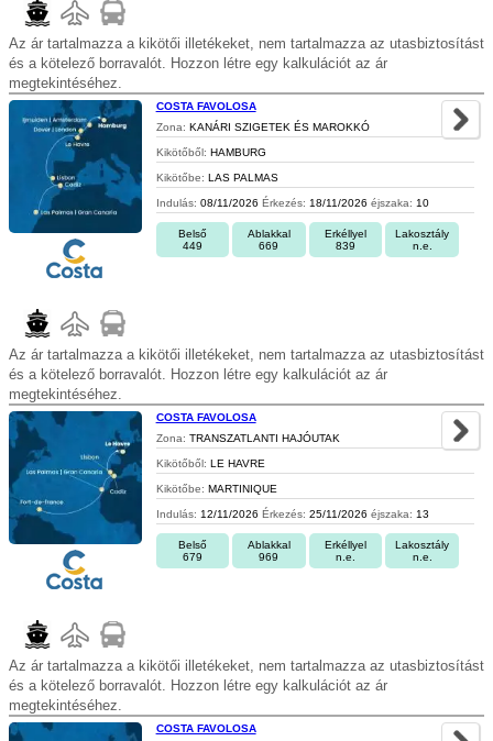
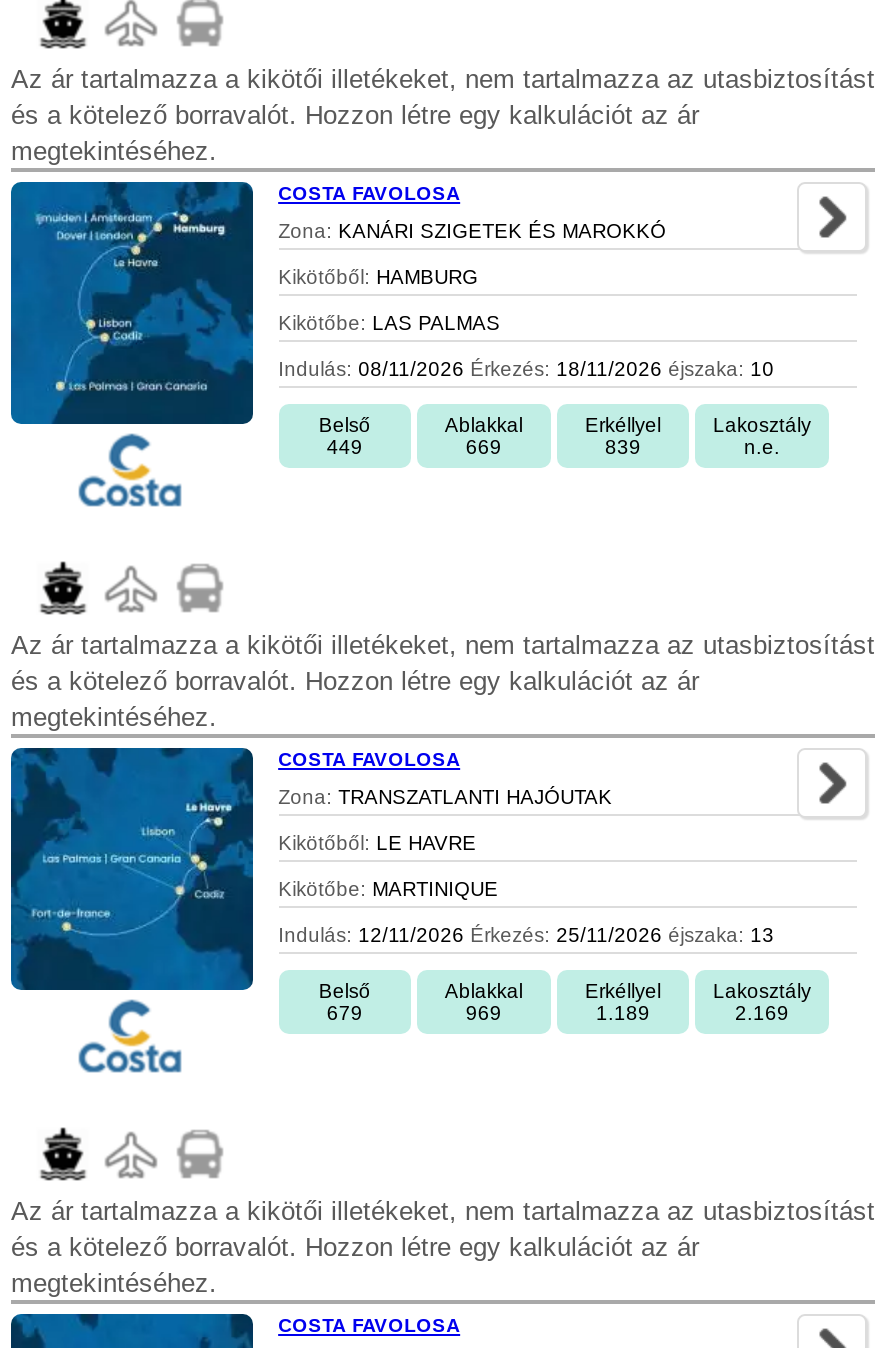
- n.e.
+ 1.189

- n.e.
+ 2.169
